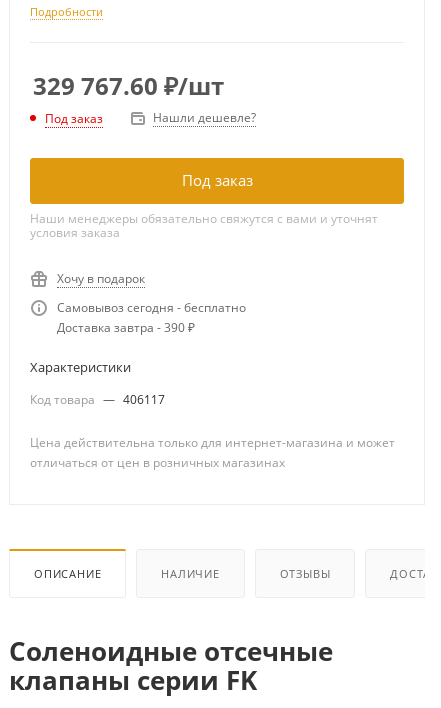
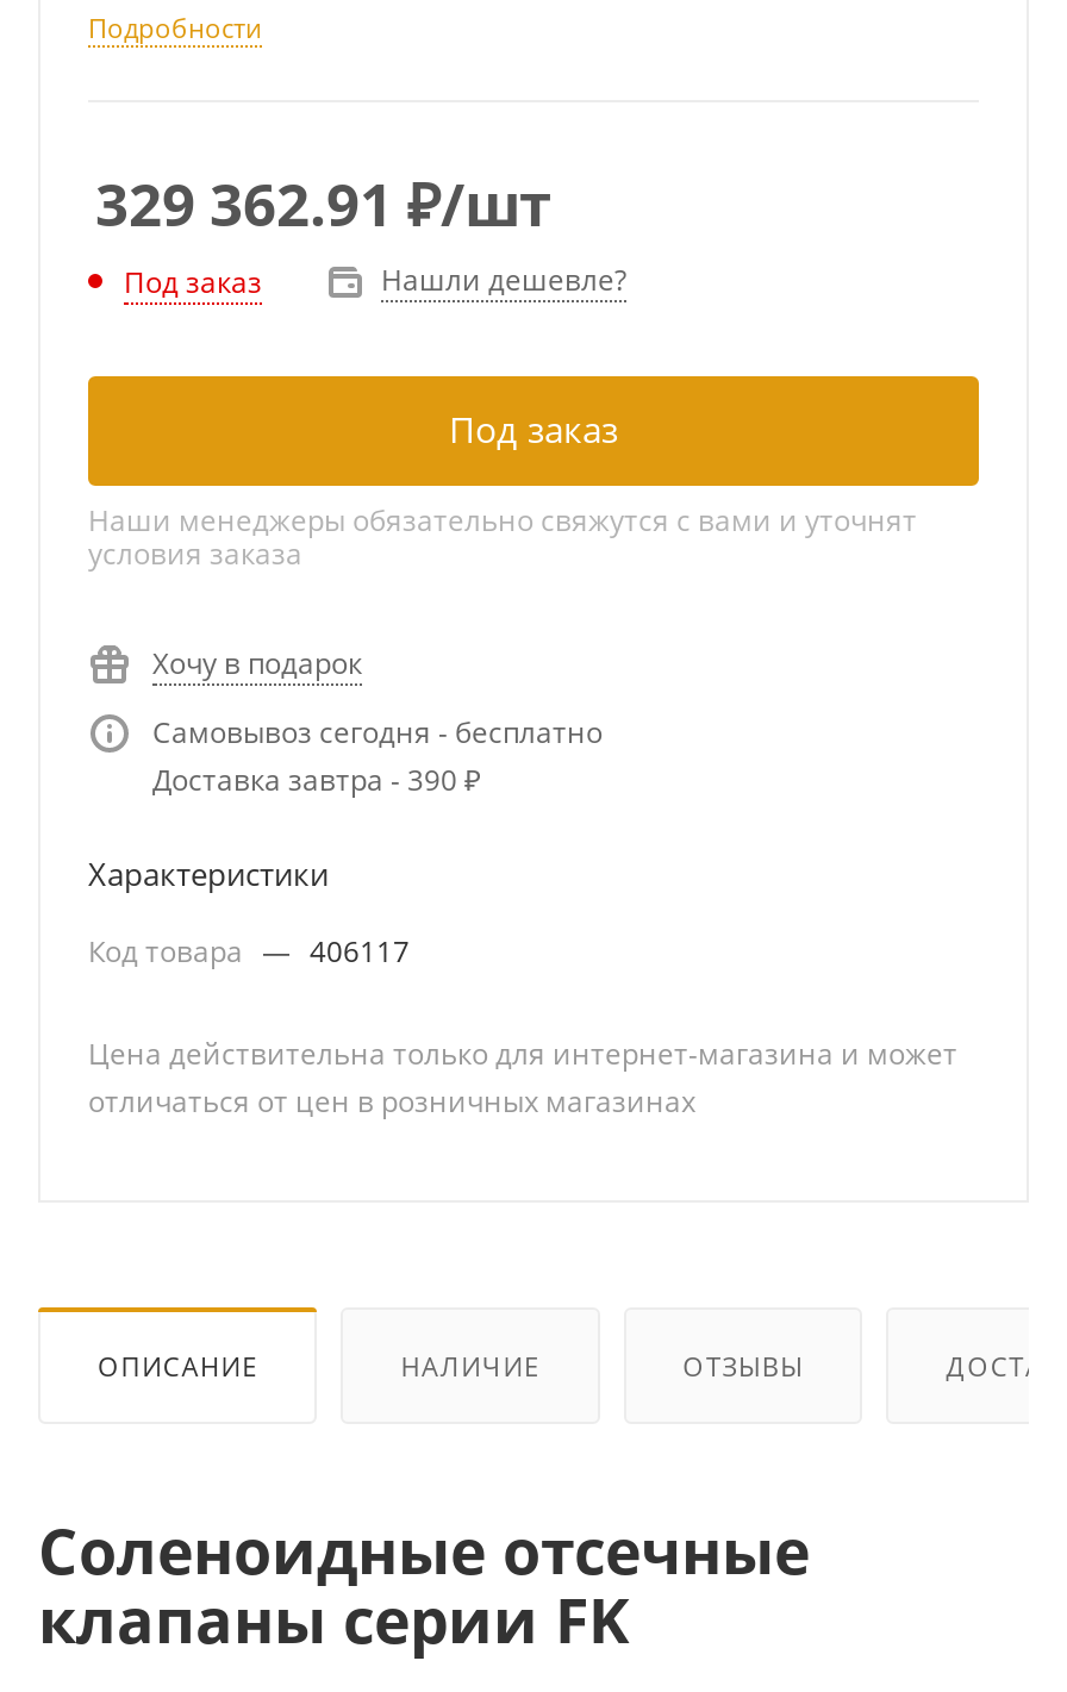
- 329 767.60 ₽/шт
+ 329 362.91 ₽/шт
